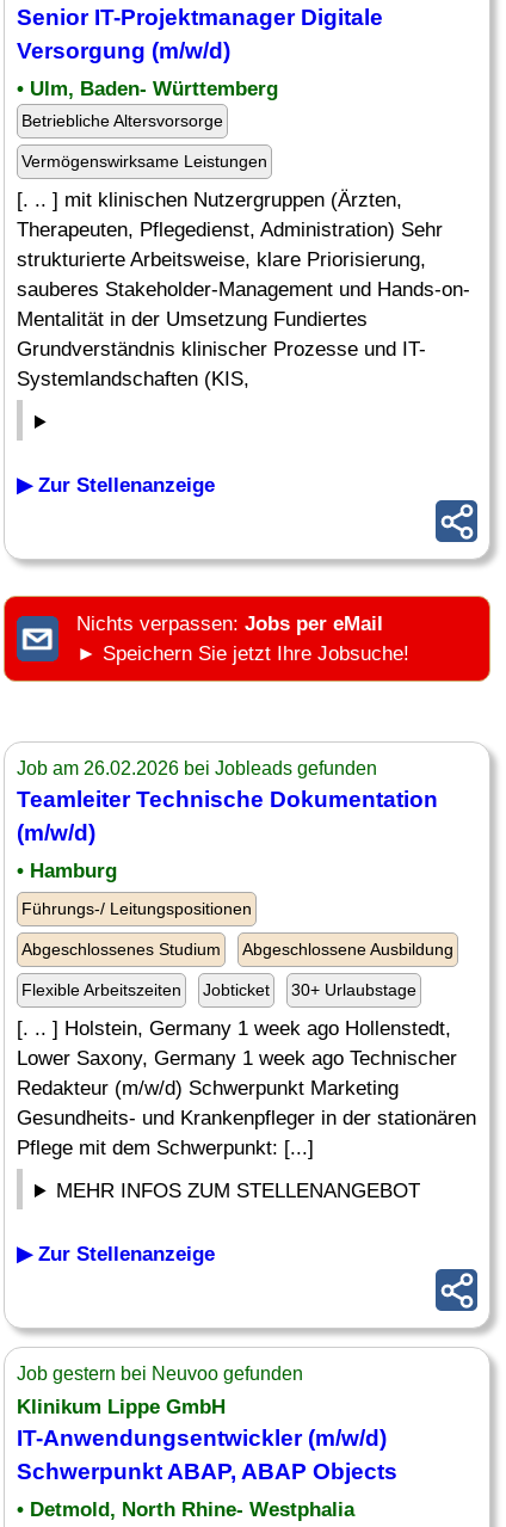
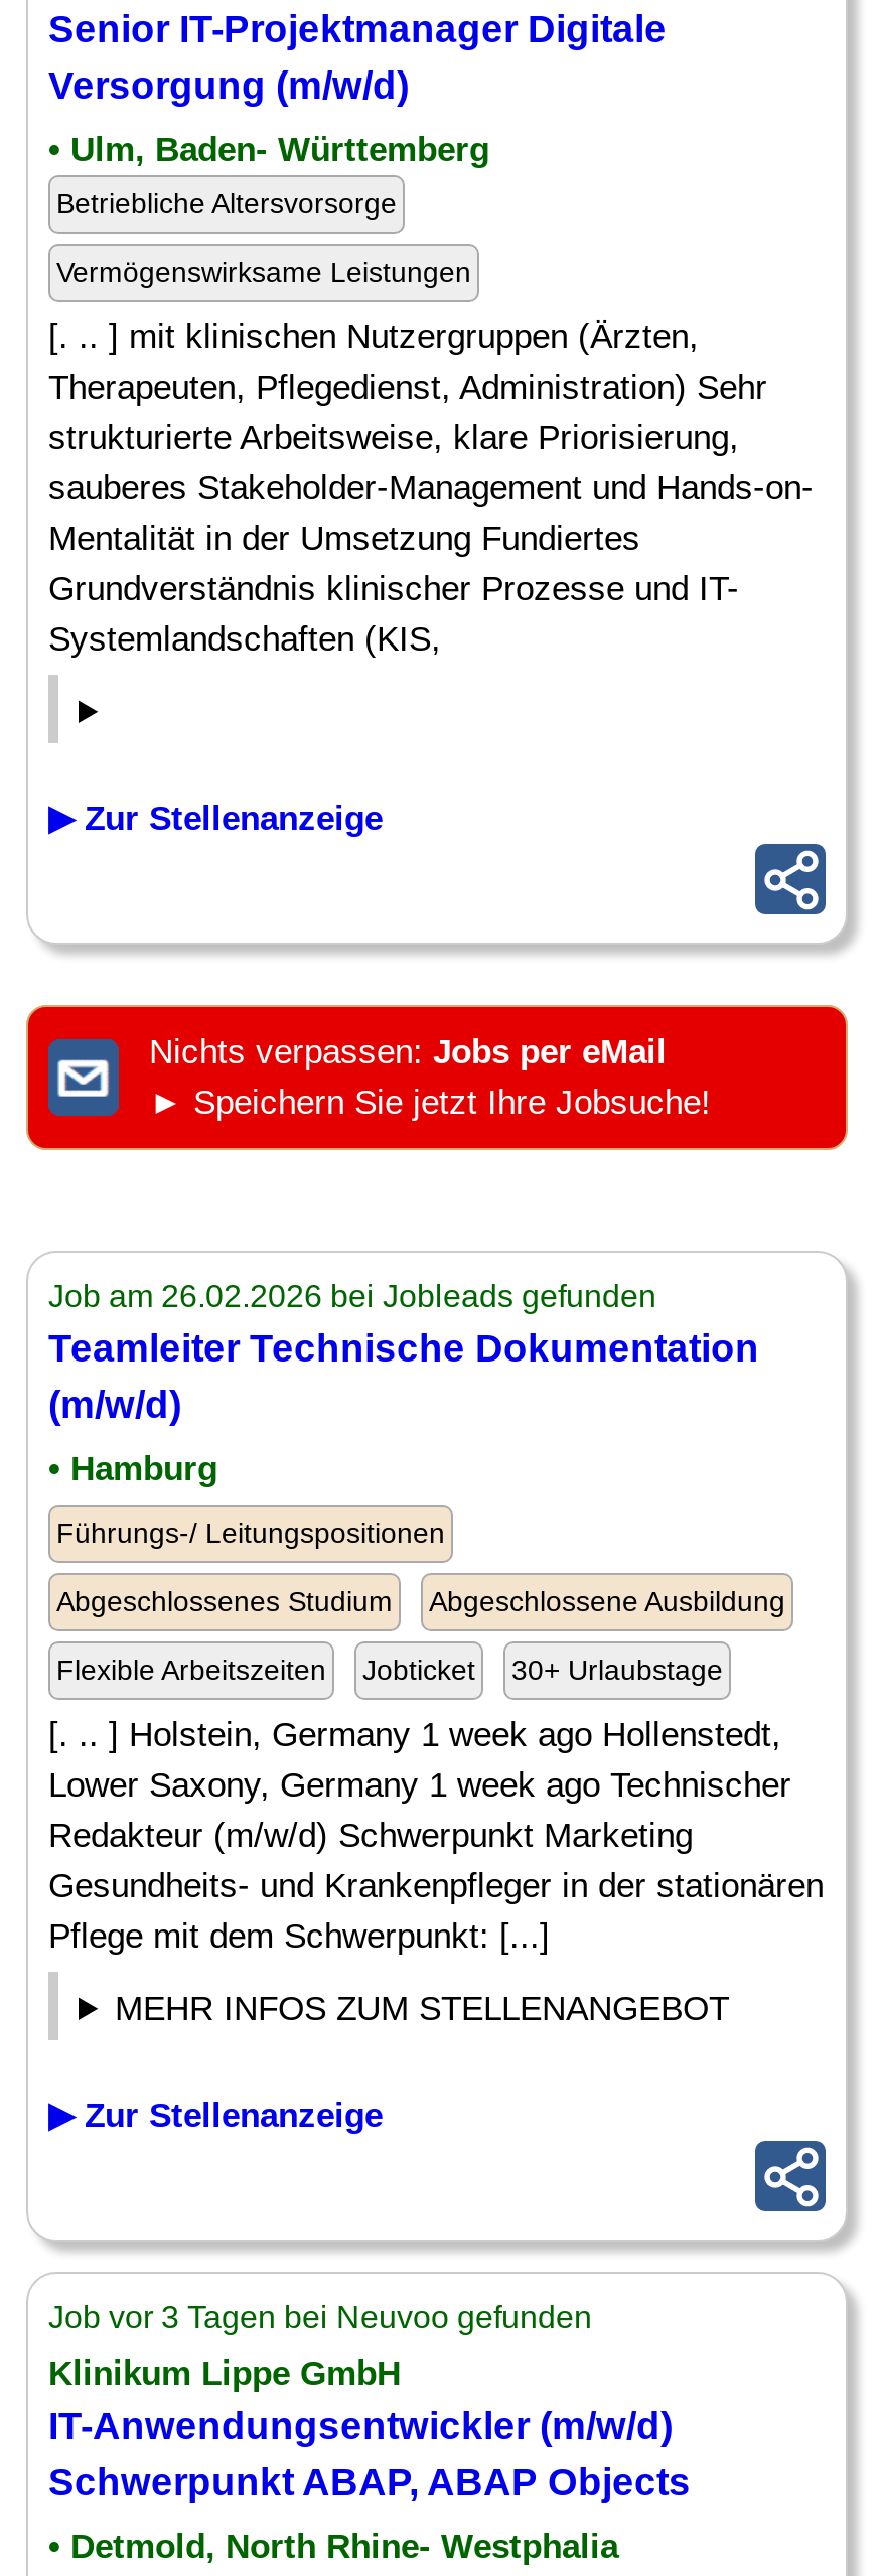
- Job gestern bei Neuvoo gefunden
+ Job vor 3 Tagen bei Neuvoo gefunden
